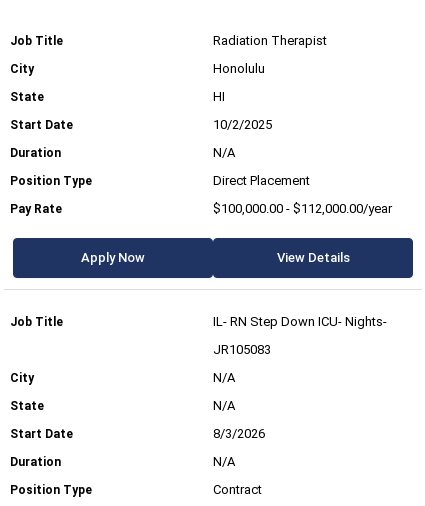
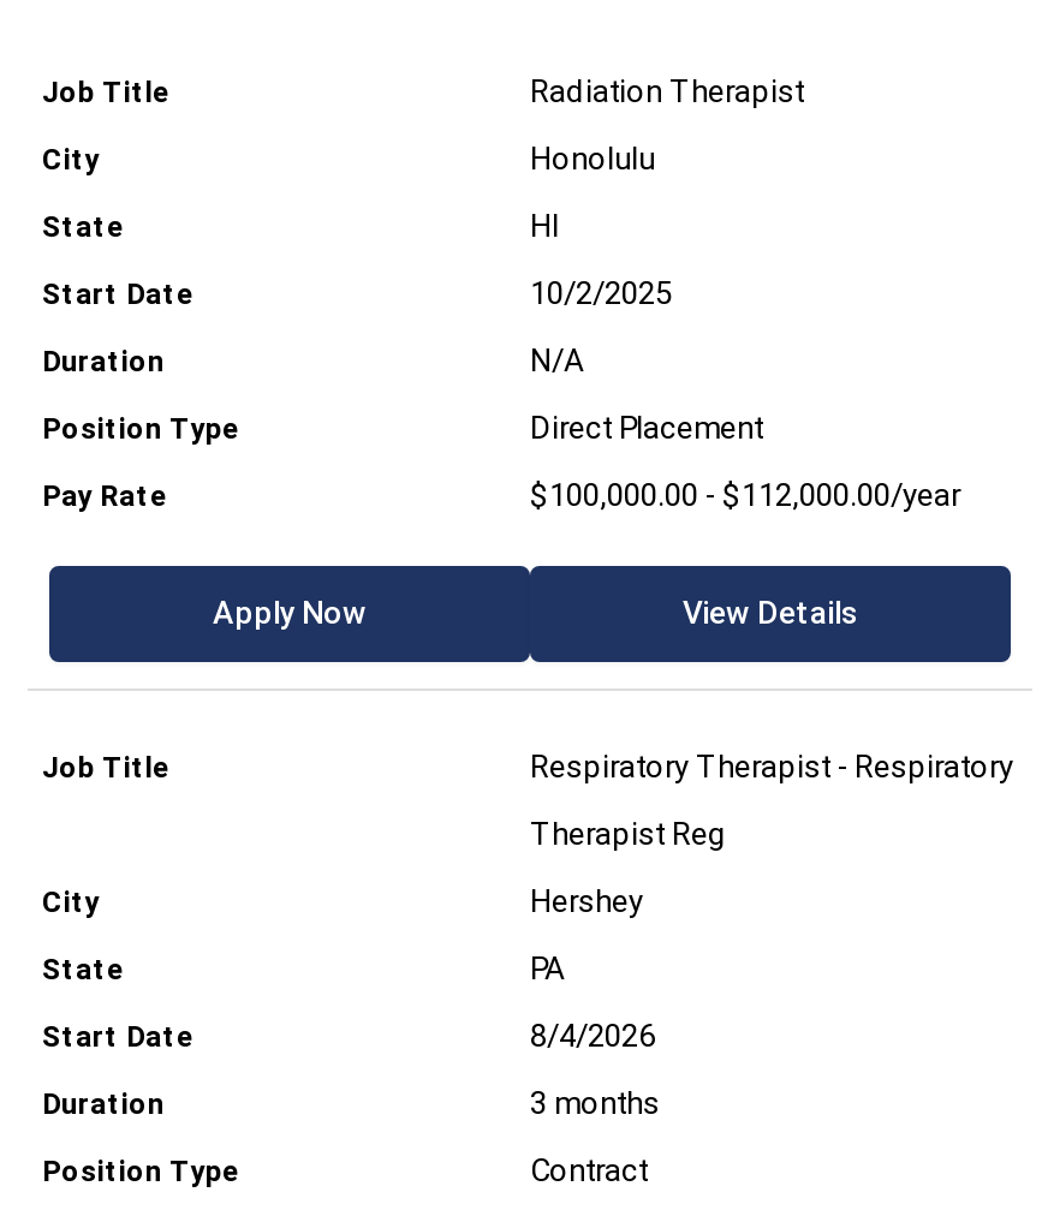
- IL- RN Step Down ICU- Nights-
+ Respiratory Therapist - Respiratory

- JR105083
+ Therapist Reg

- N/A
+ Hershey

- N/A
+ PA

- 8/3/2026
+ 8/4/2026

- N/A
+ 3 months
